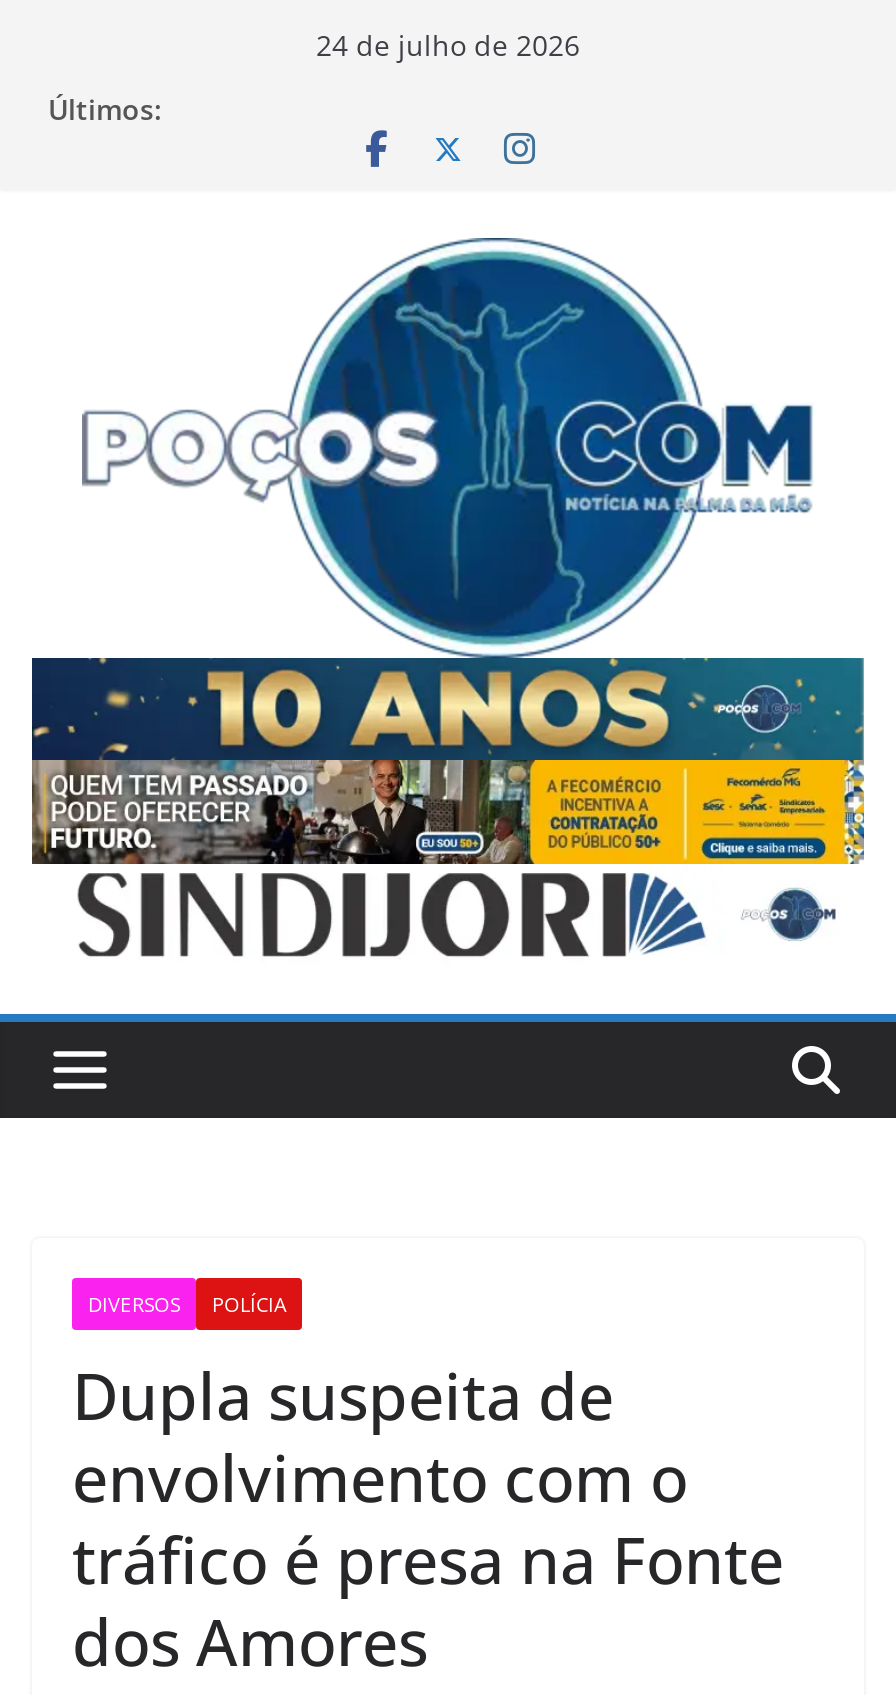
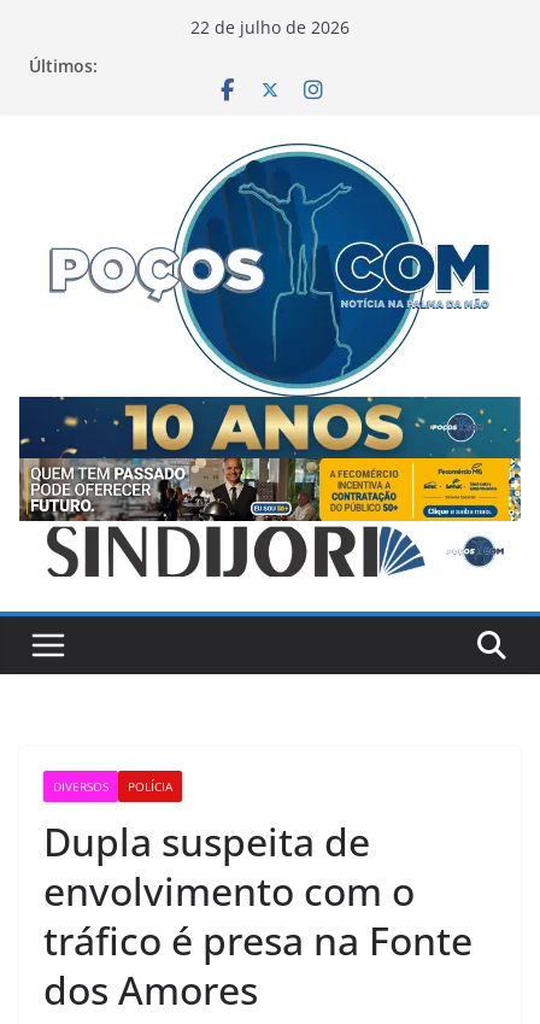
- 24 de julho de 2026
+ 22 de julho de 2026
